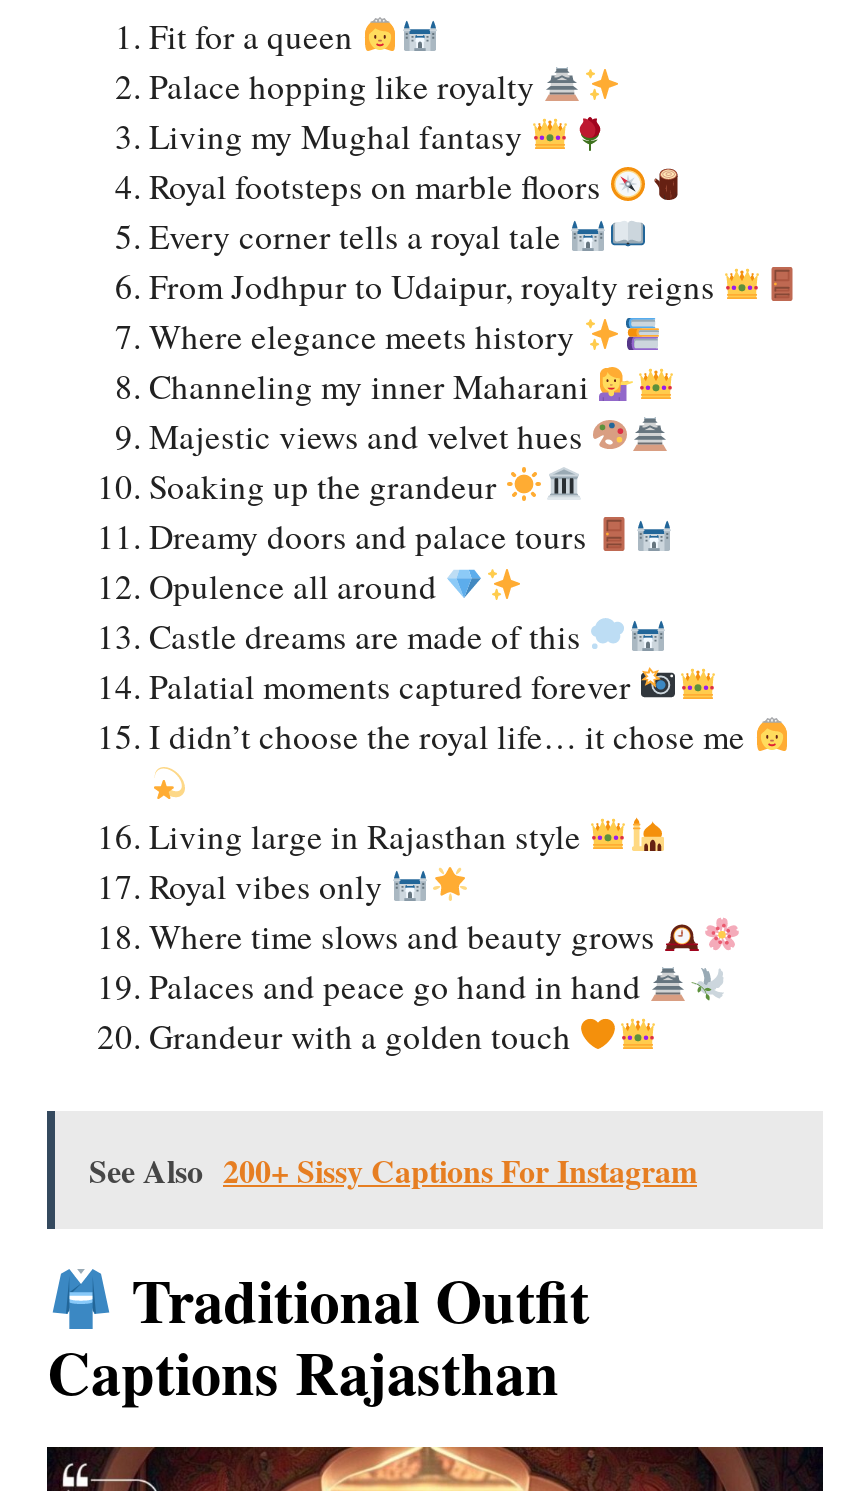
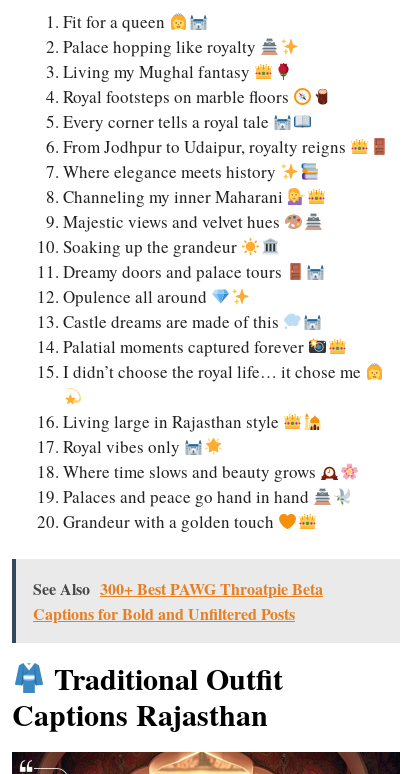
- See Also 200+ Sissy Captions For Instagram
+ See Also 300+ Best PAWG Throatpie Beta
+ Captions for Bold and Unfiltered Posts
